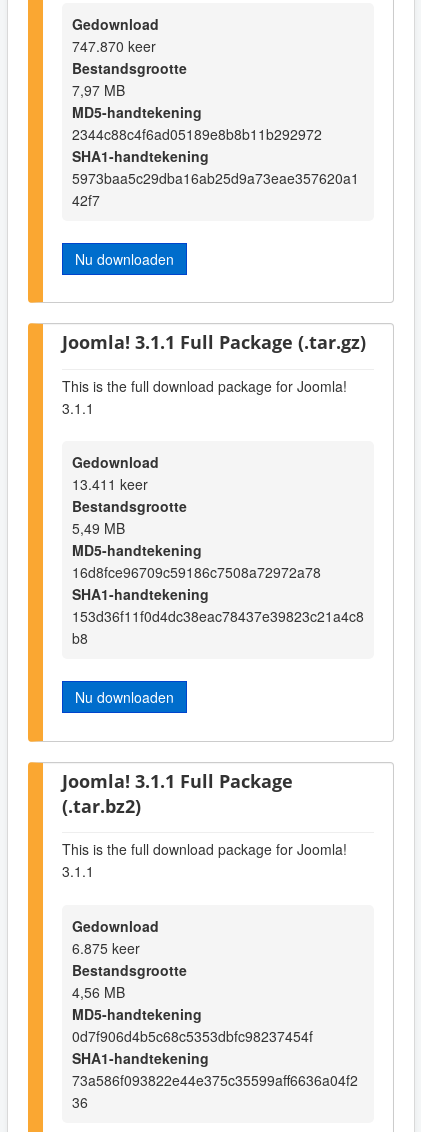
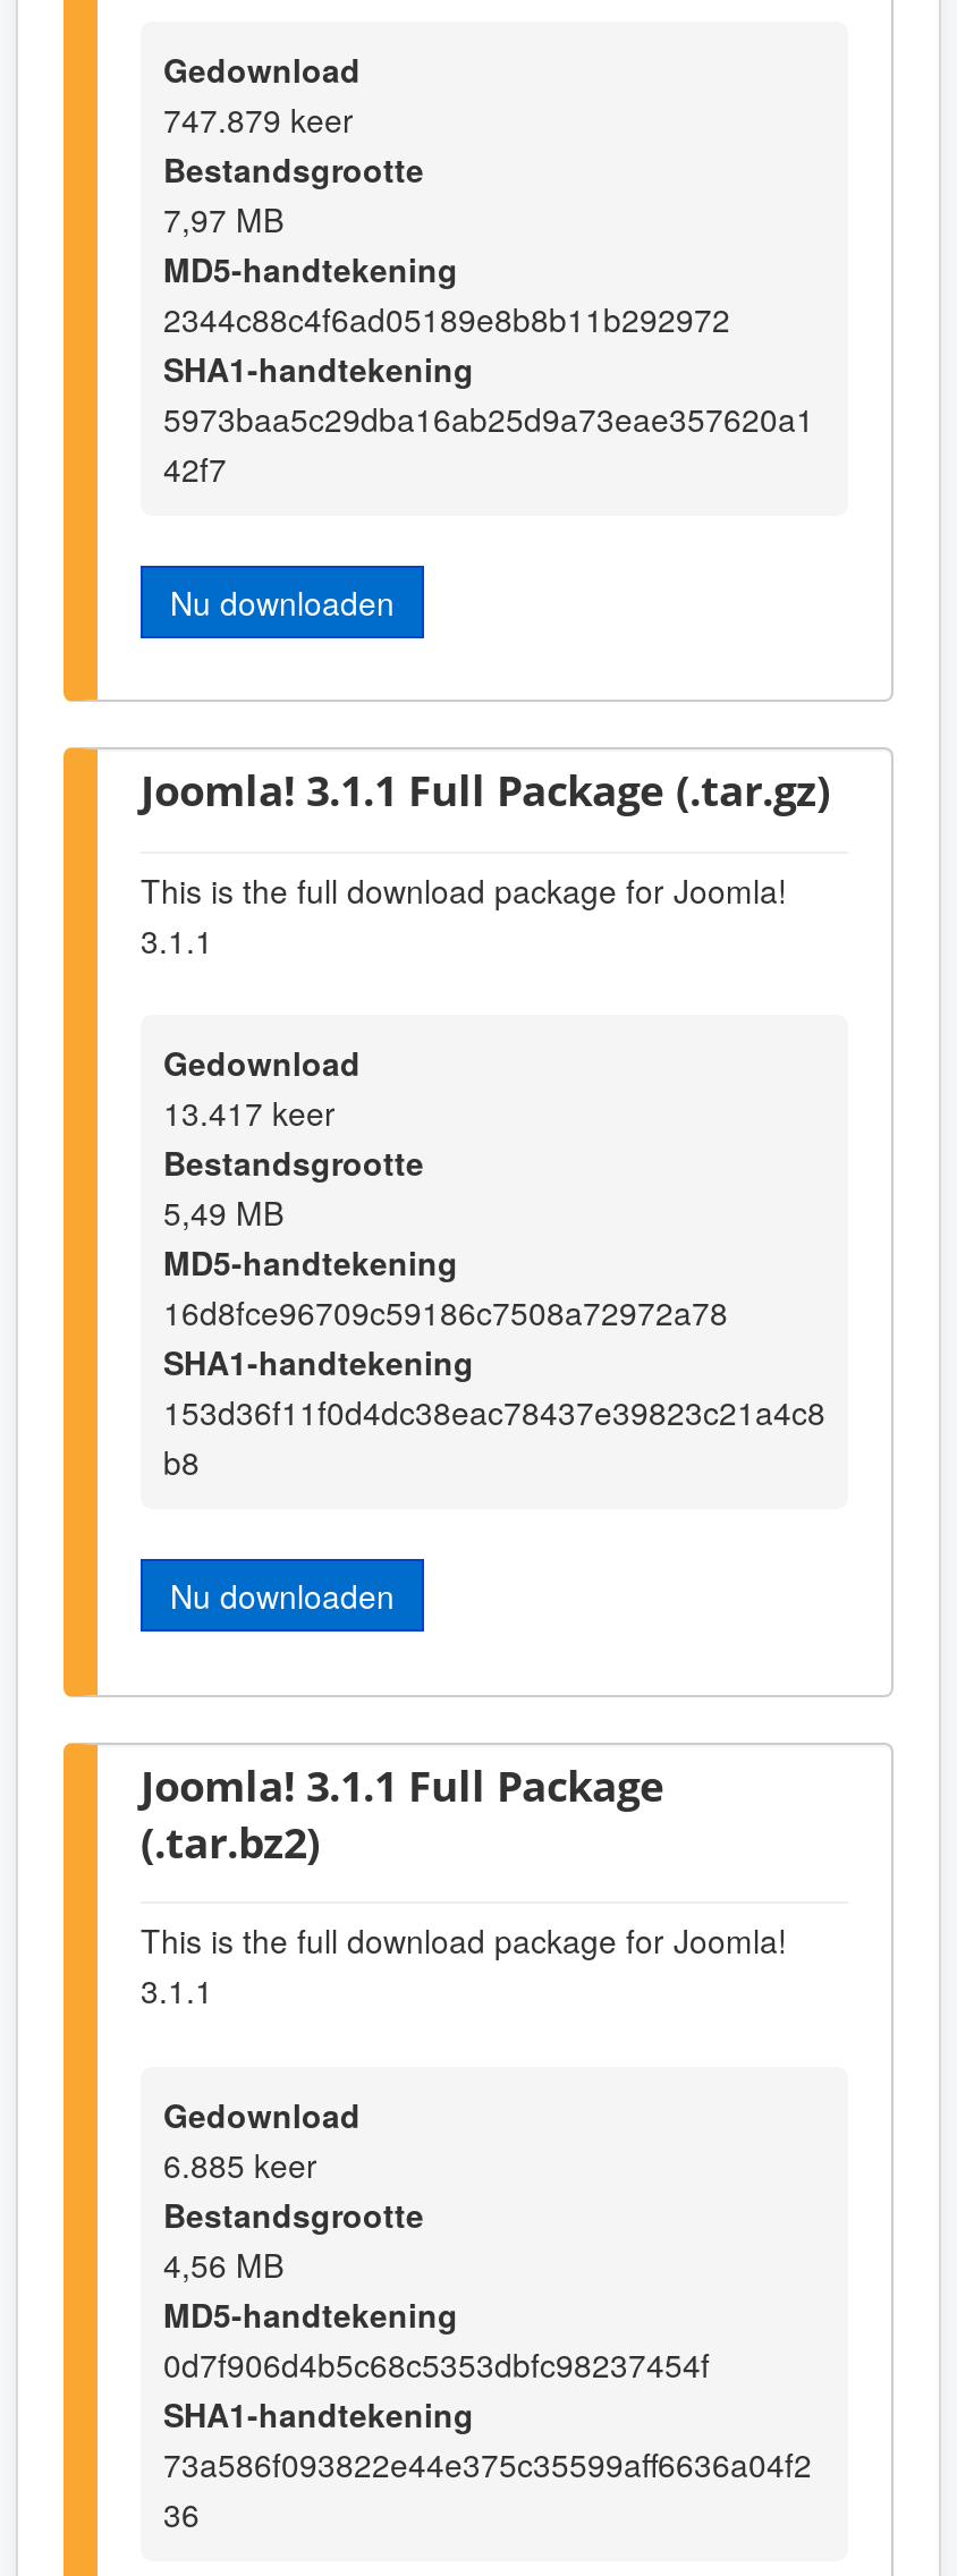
- 747.870 keer
+ 747.879 keer

- 13.411 keer
+ 13.417 keer

- 6.875 keer
+ 6.885 keer
